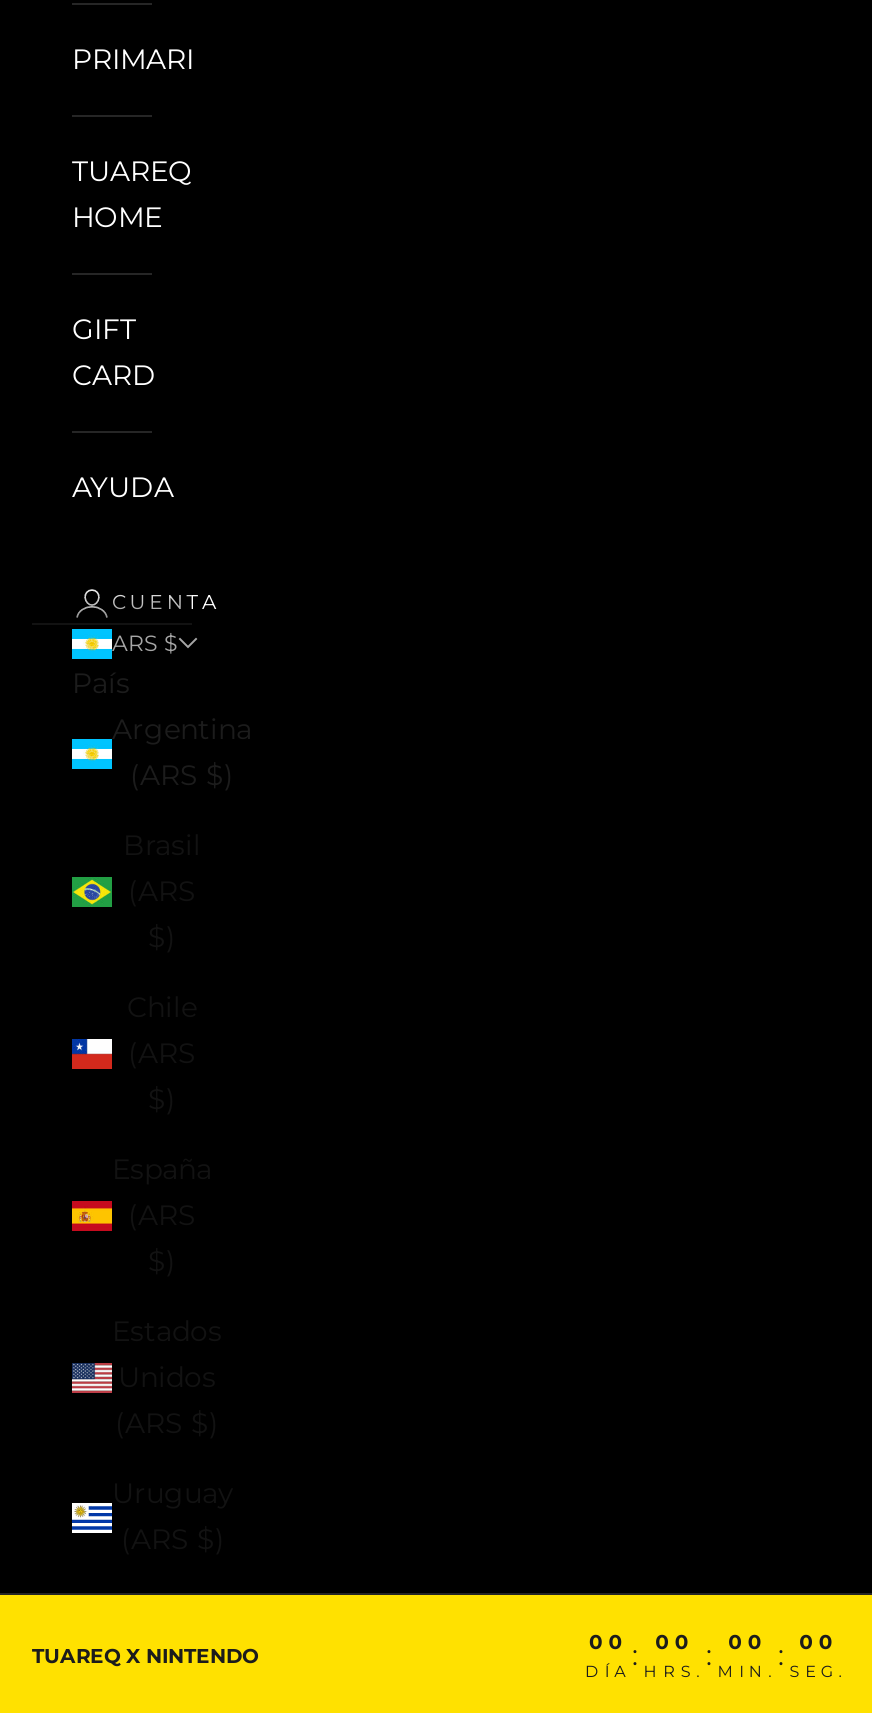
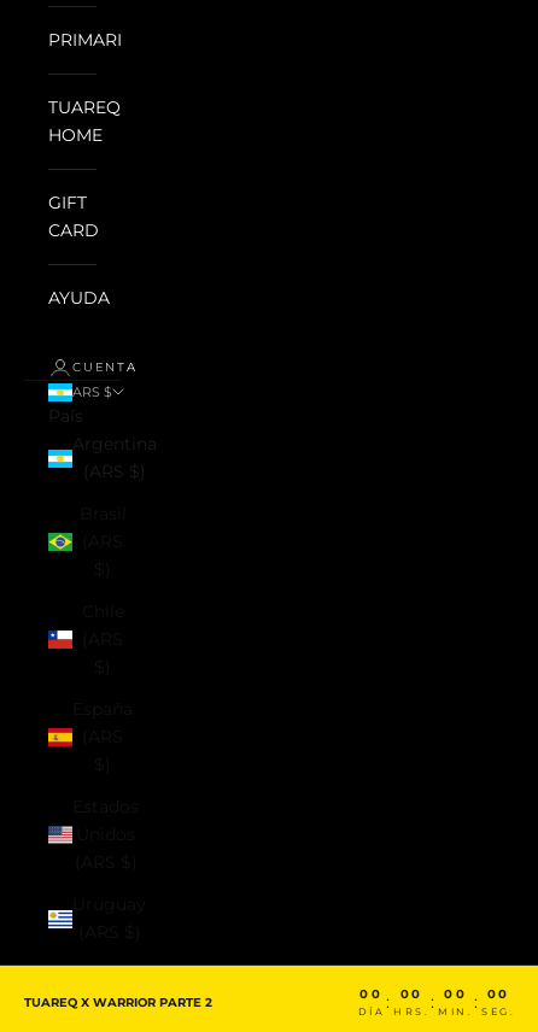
- TUAREQ X NINTENDO
+ TUAREQ X WARRIOR PARTE 2
